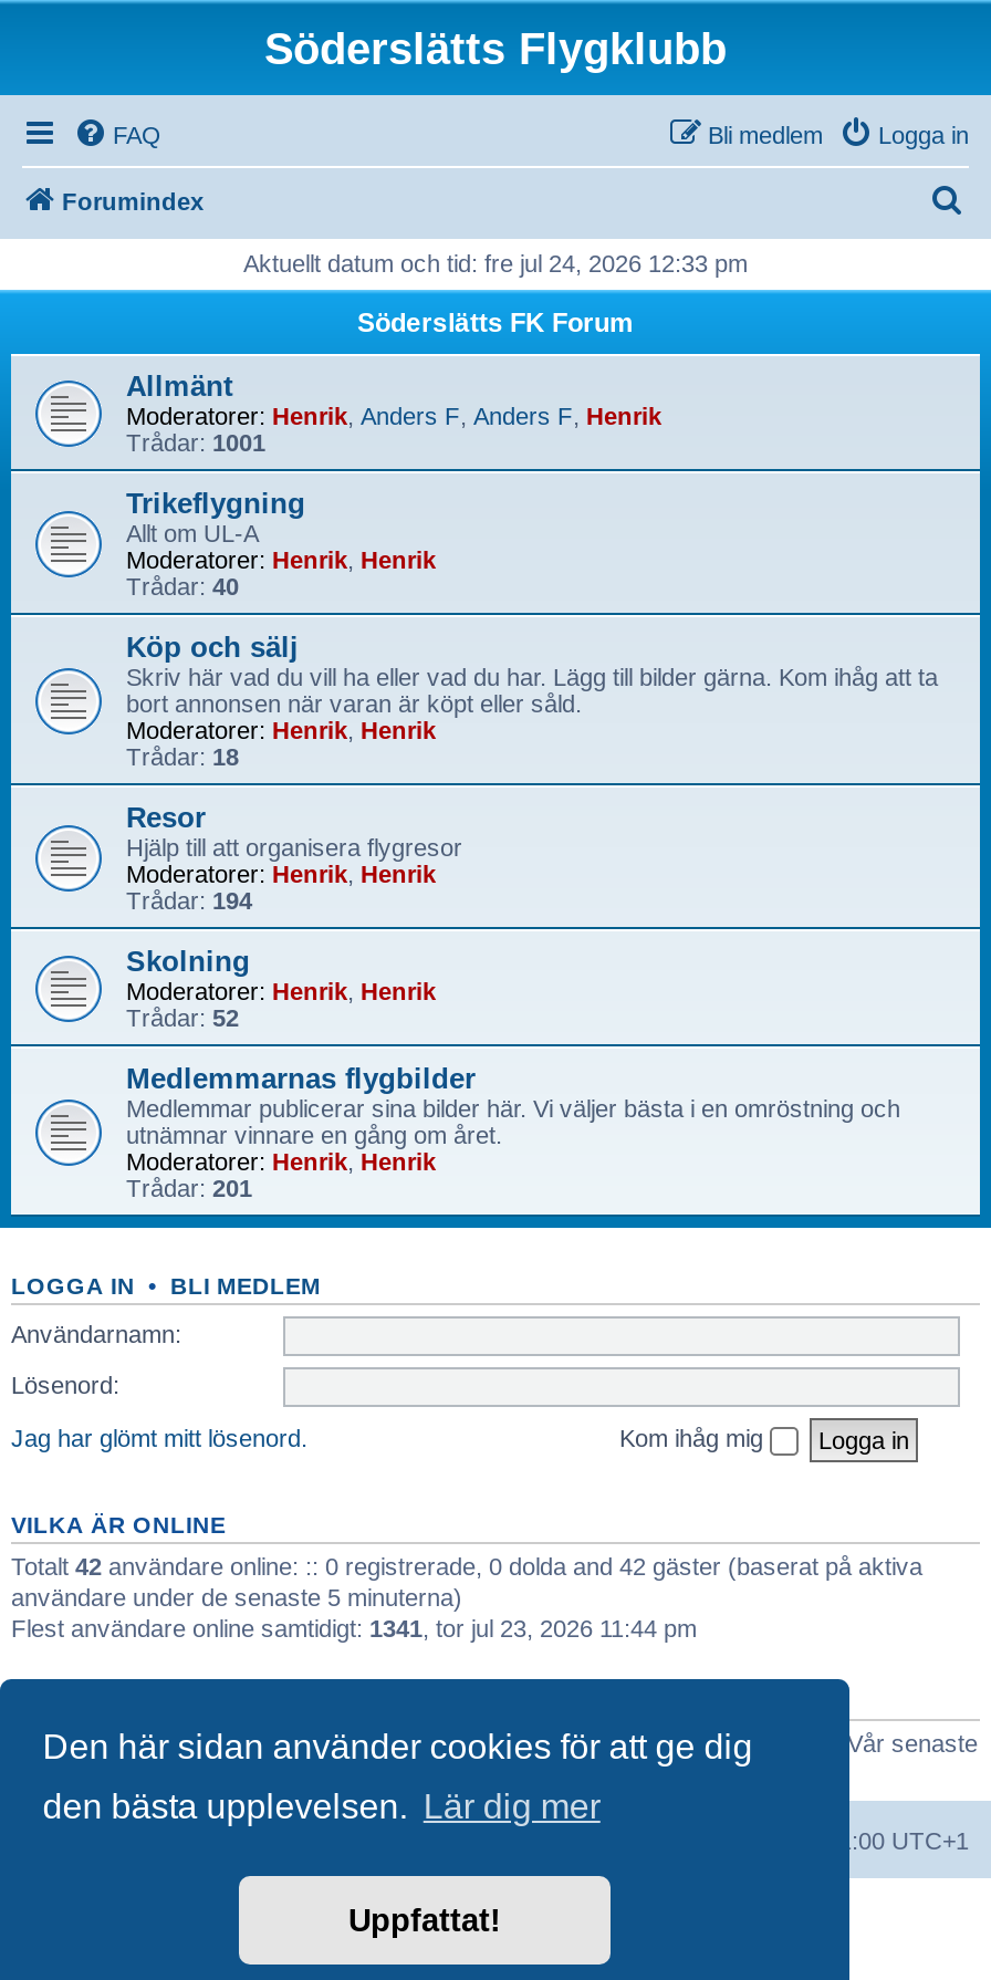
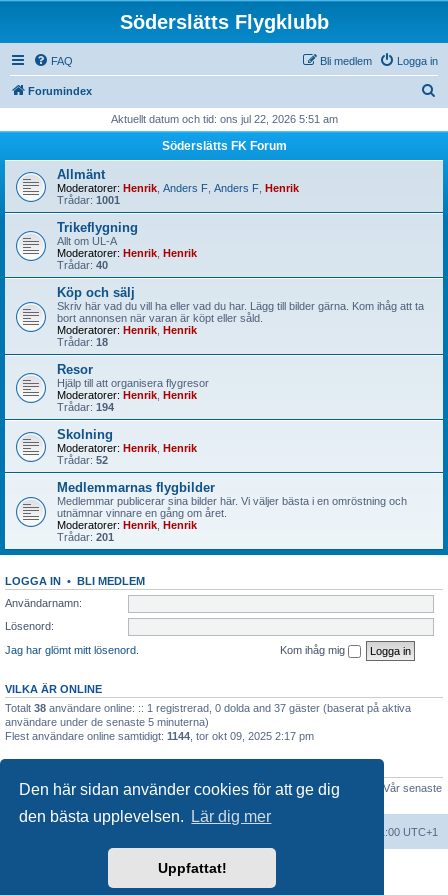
- Aktuellt datum och tid: fre jul 24, 2026 12:33 pm
+ Aktuellt datum och tid: ons jul 22, 2026 5:51 am

- Totalt 42 användare online: :: 0 registrerade, 0 dolda and 42 gäster (baserat på aktiva
+ Totalt 38 användare online: :: 1 registrerad, 0 dolda and 37 gäster (baserat på aktiva

- Flest användare online samtidigt: 1341, tor jul 23, 2026 11:44 pm
+ Flest användare online samtidigt: 1144, tor okt 09, 2025 2:17 pm
